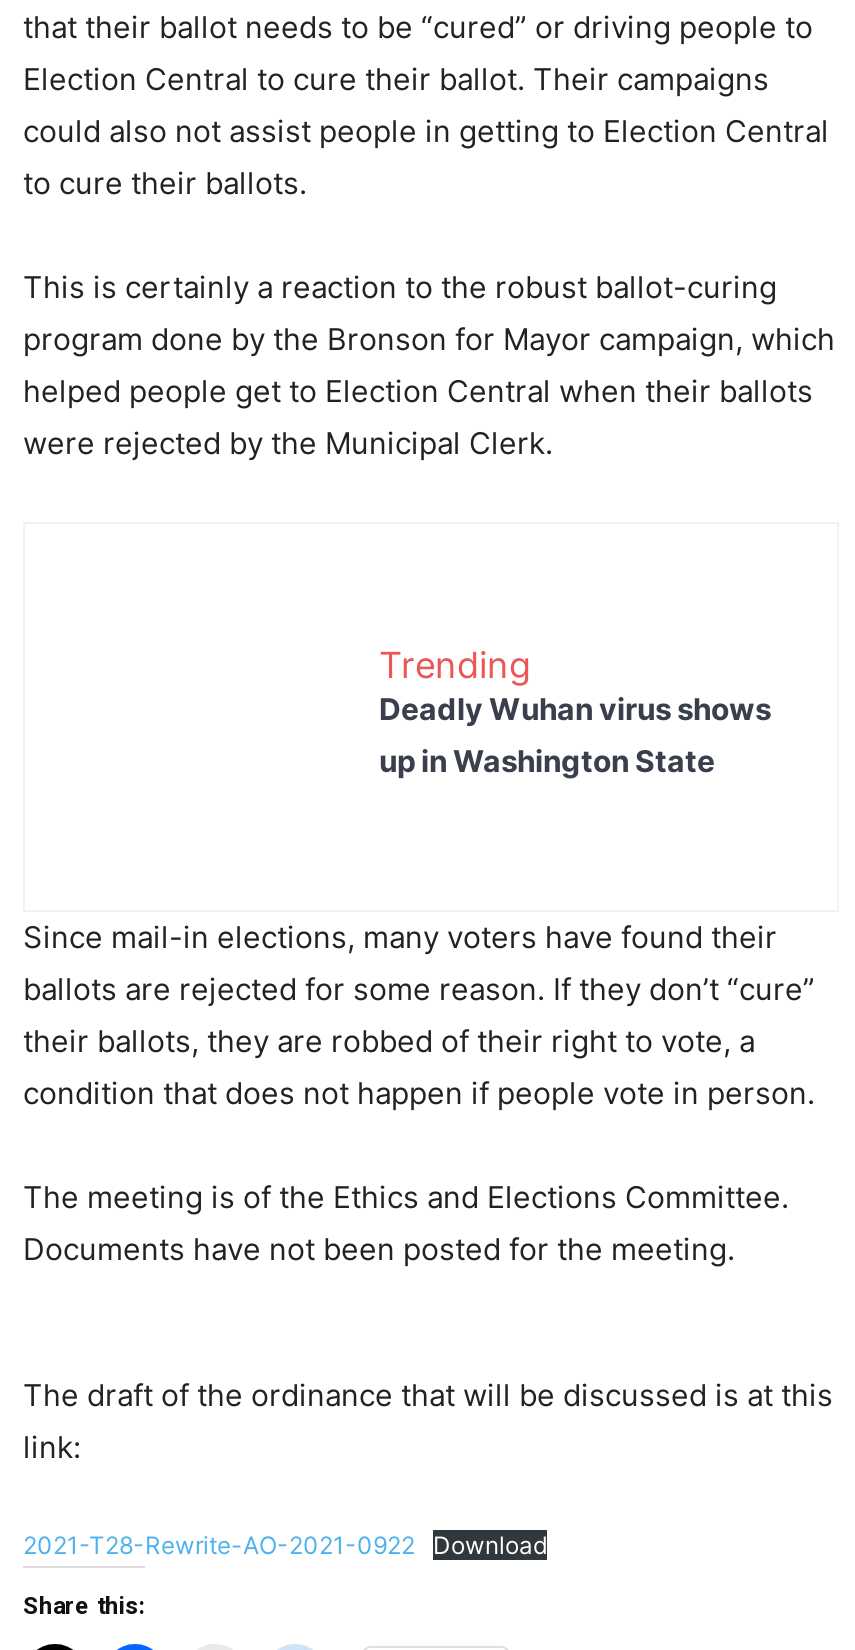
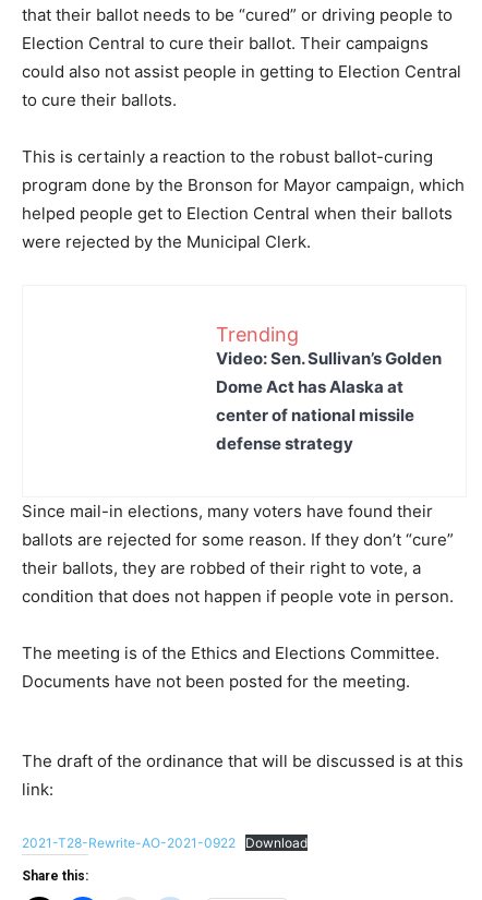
moved up: Trending

- Deadly Wuhan virus shows
- up in Washington State
+ Video: Sen. Sullivan’s Golden
+ Dome Act has Alaska at
+ center of national missile
+ defense strategy
